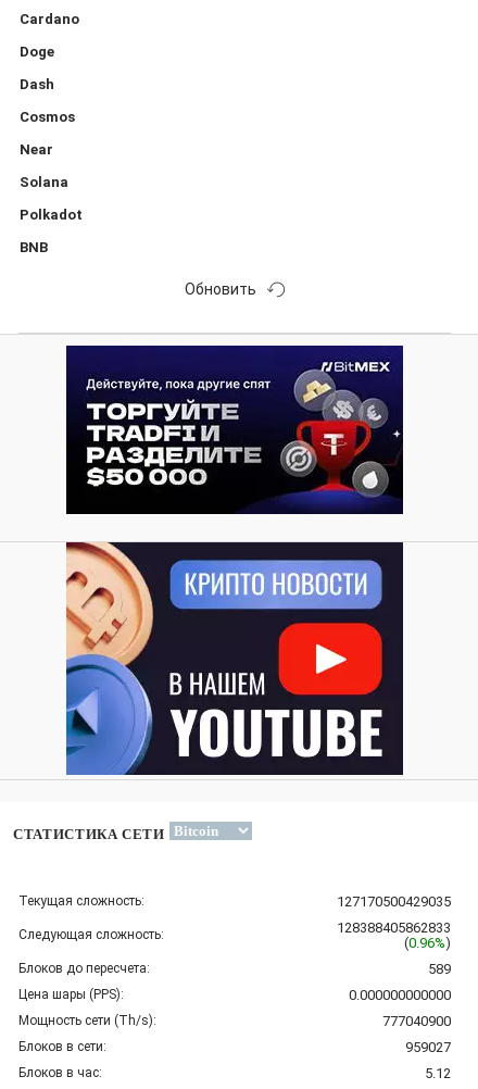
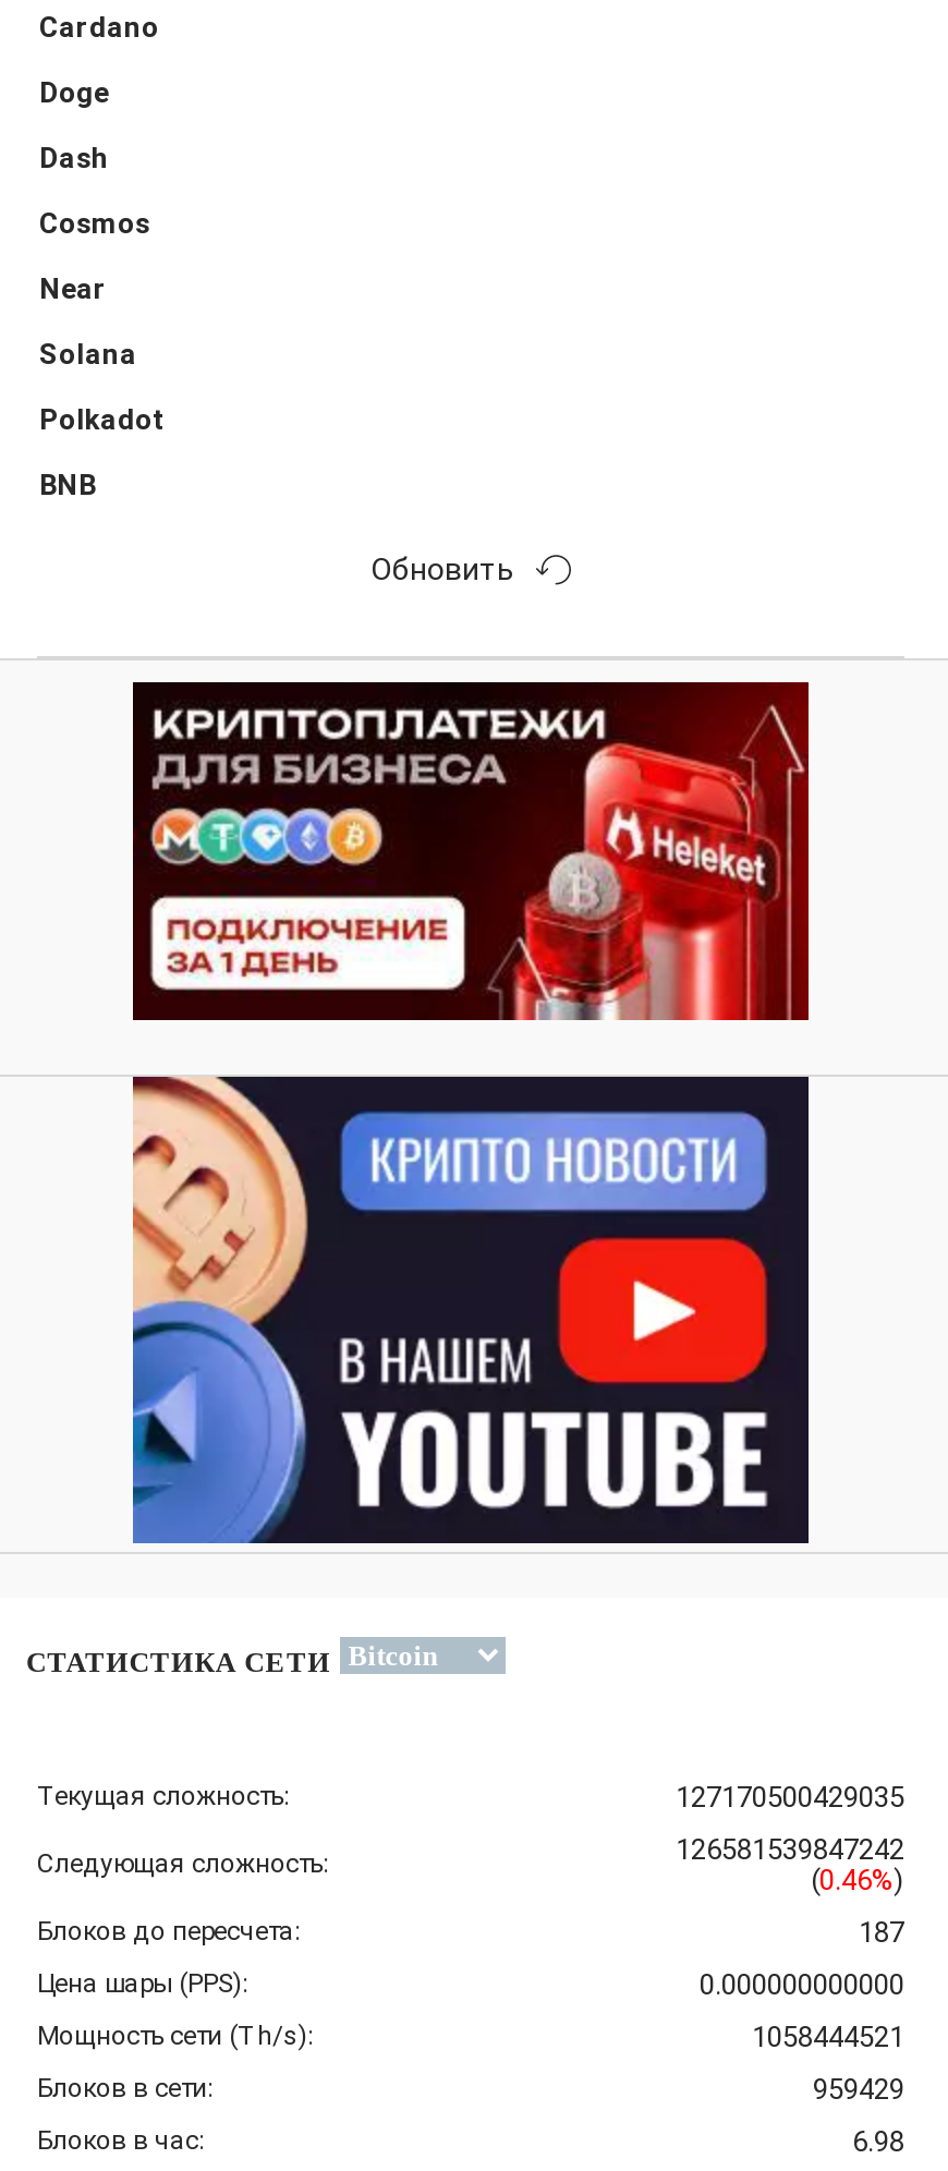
- [image]
+ [image]

- 128388405862833
+ 126581539847242

- (0.96%)
+ (0.46%)

- 589
+ 187

- 777040900
+ 1058444521

- 959027
+ 959429

- 5.12
+ 6.98
